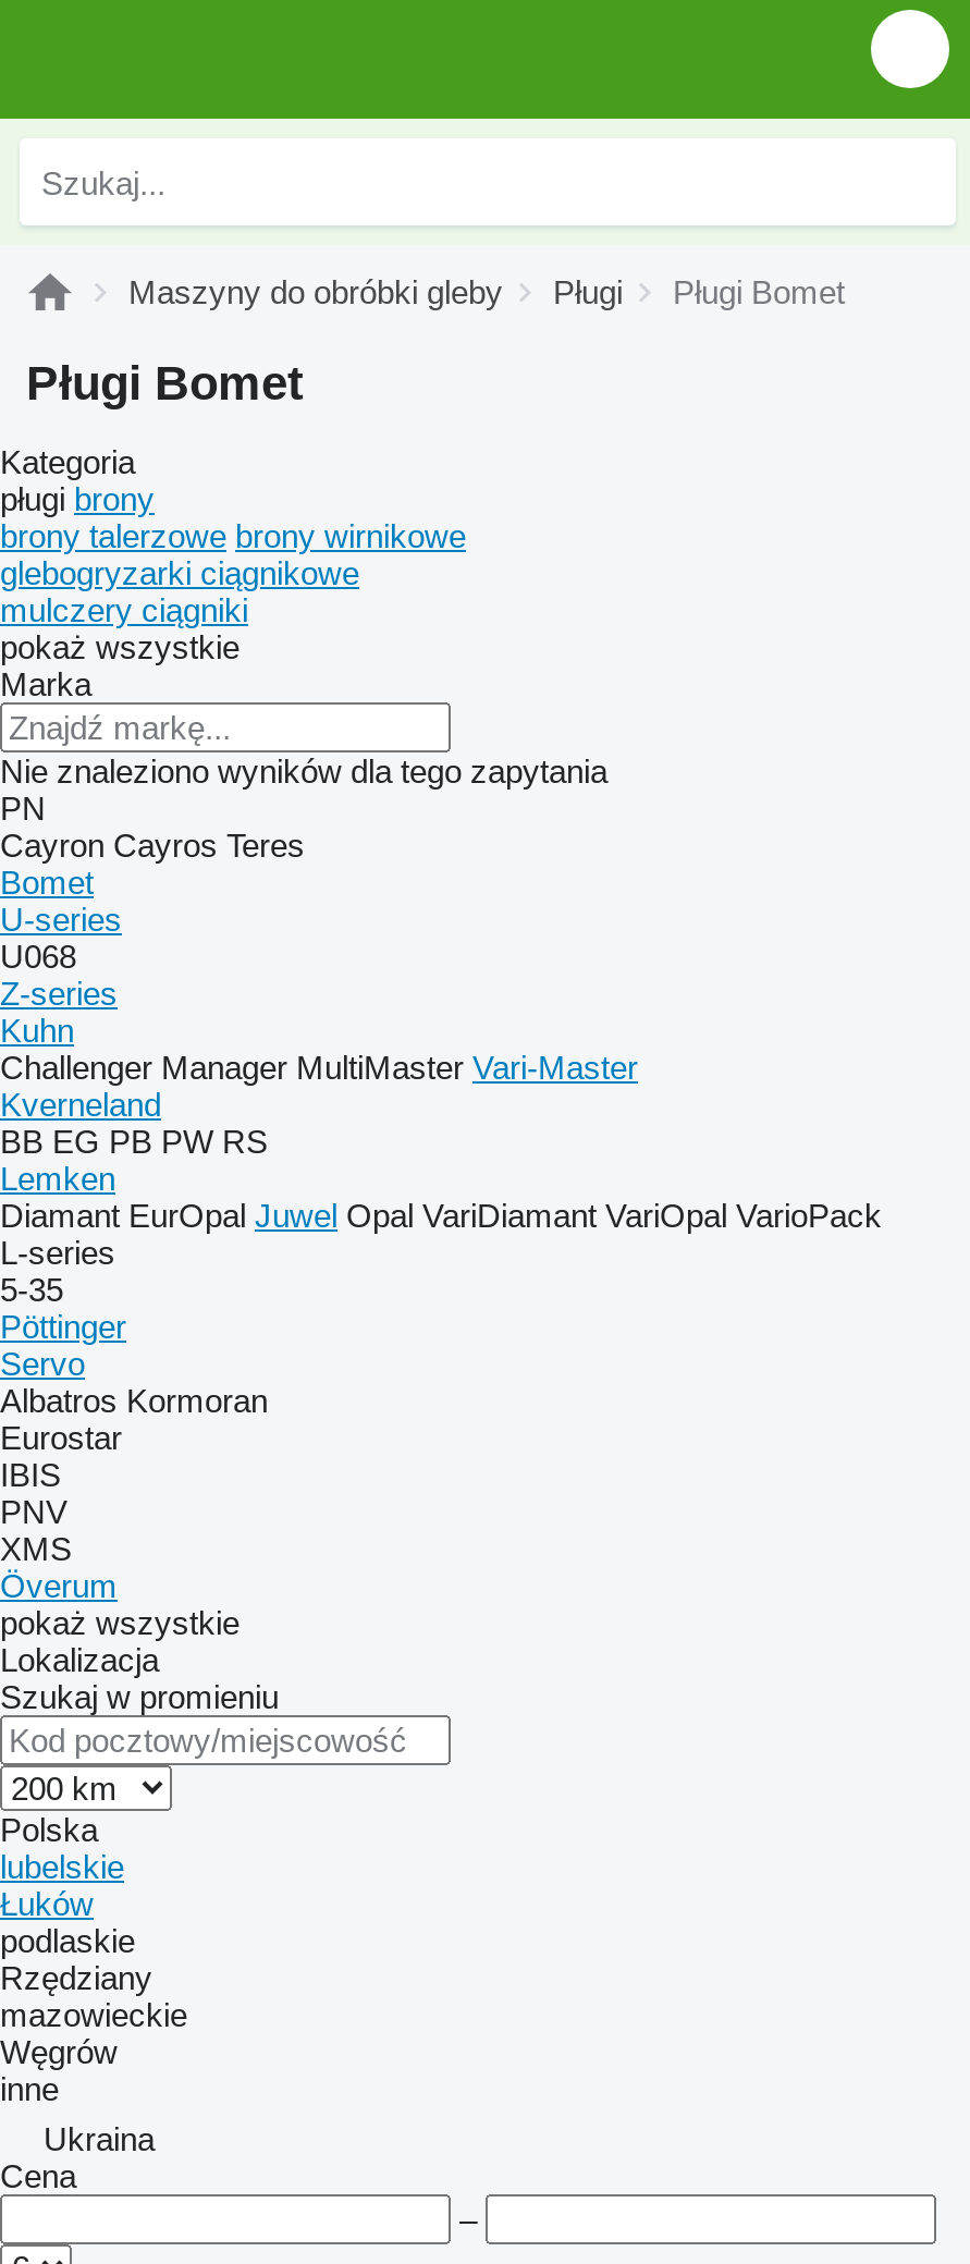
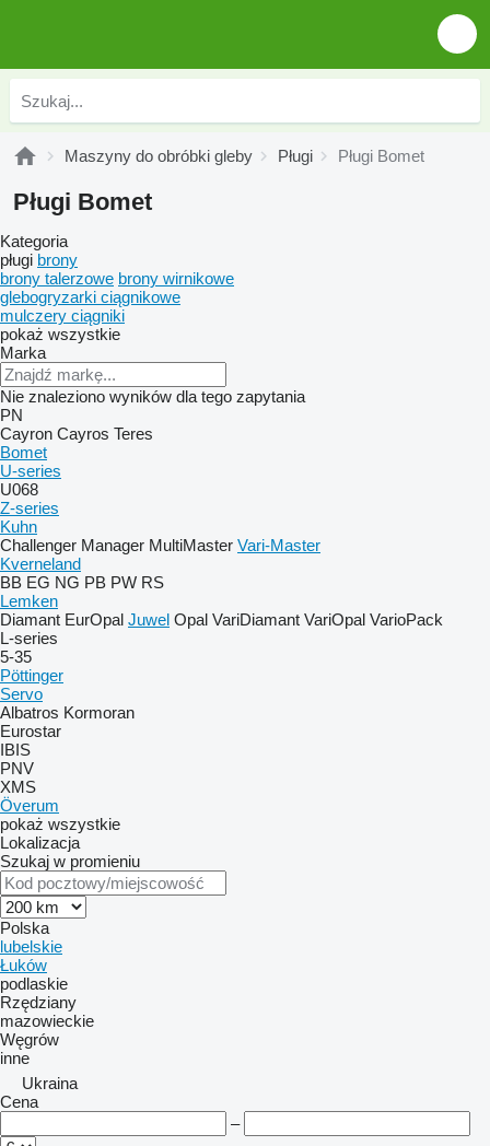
- BB EG PB PW RS
+ BB EG NG PB PW RS
